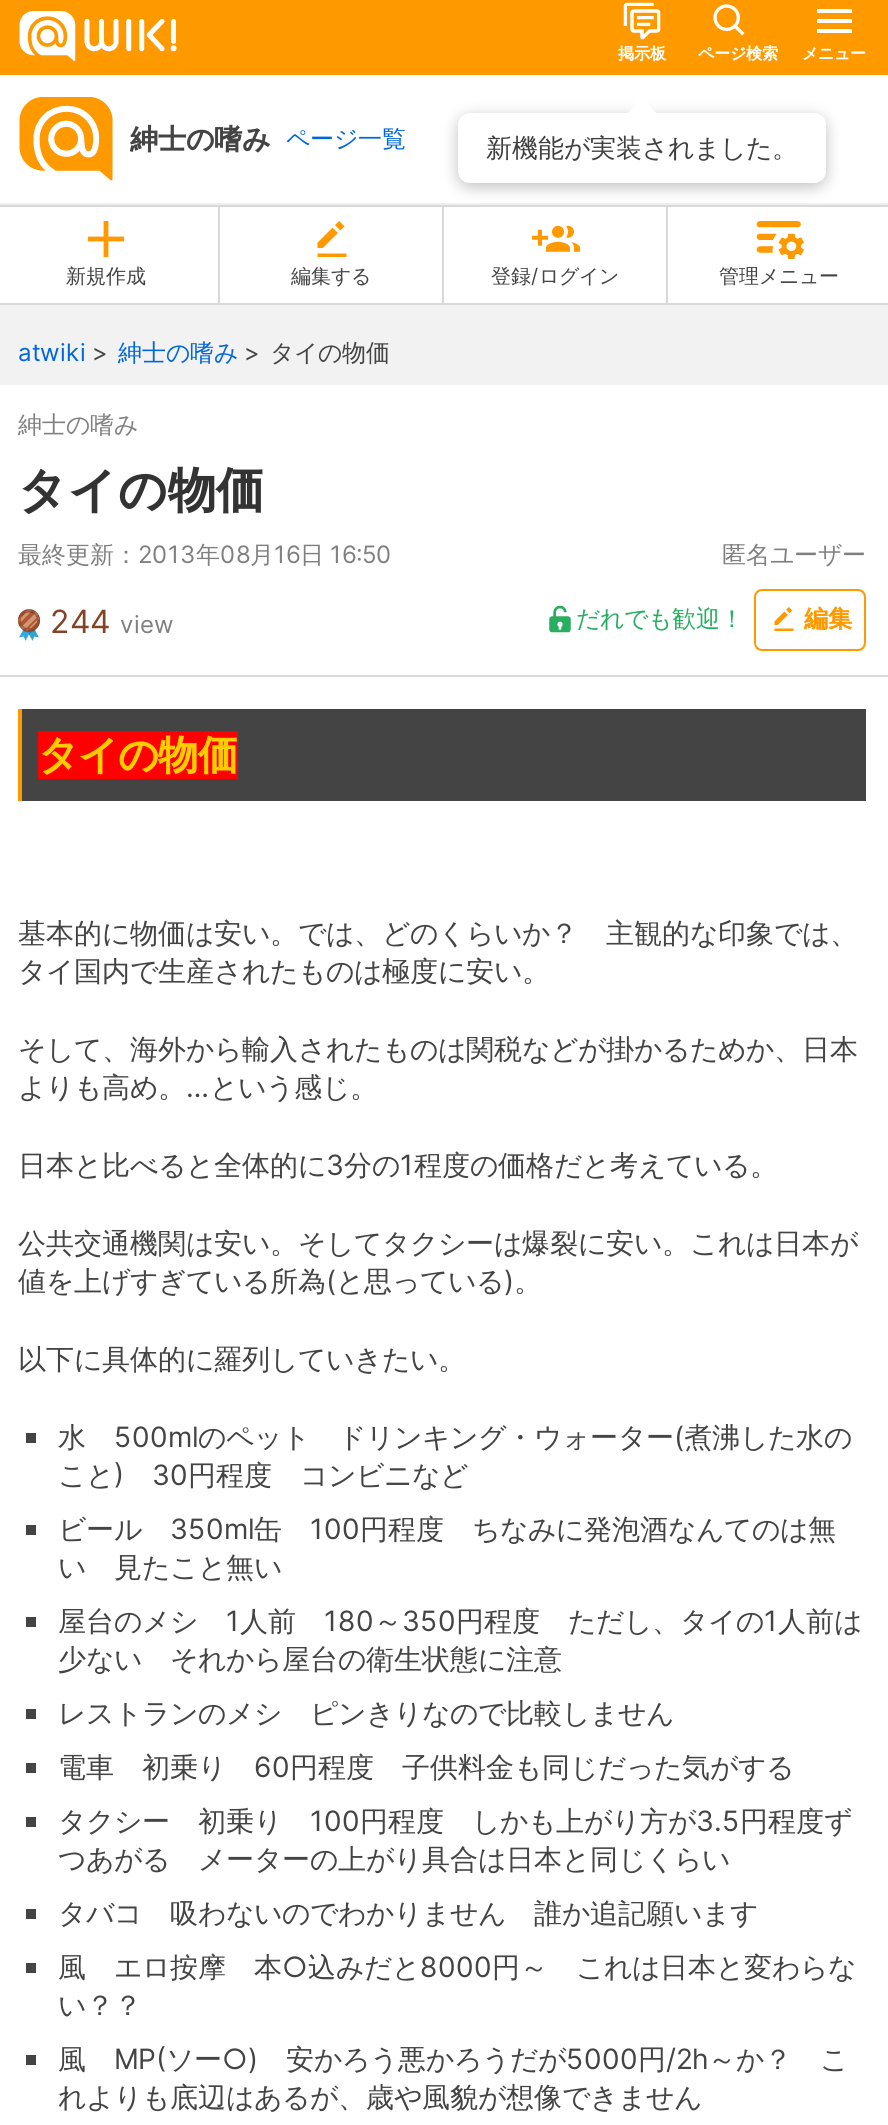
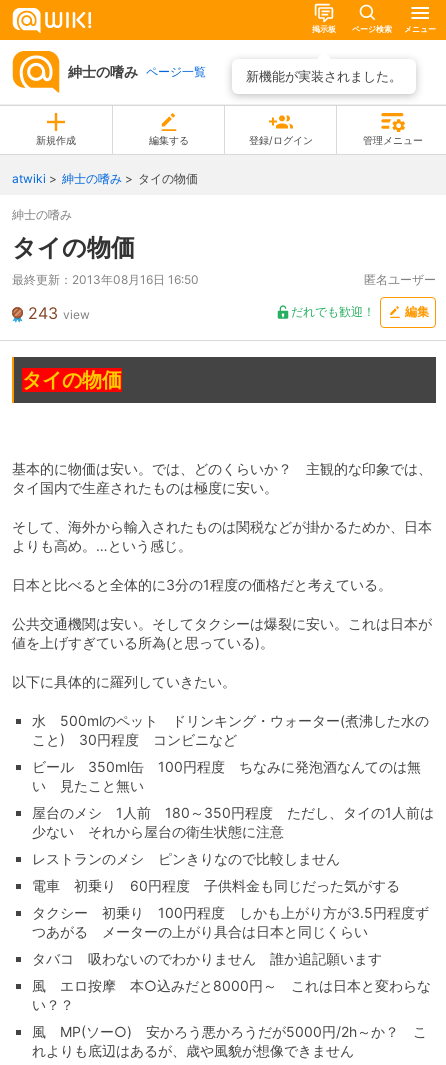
- 244 view
+ 243 view
